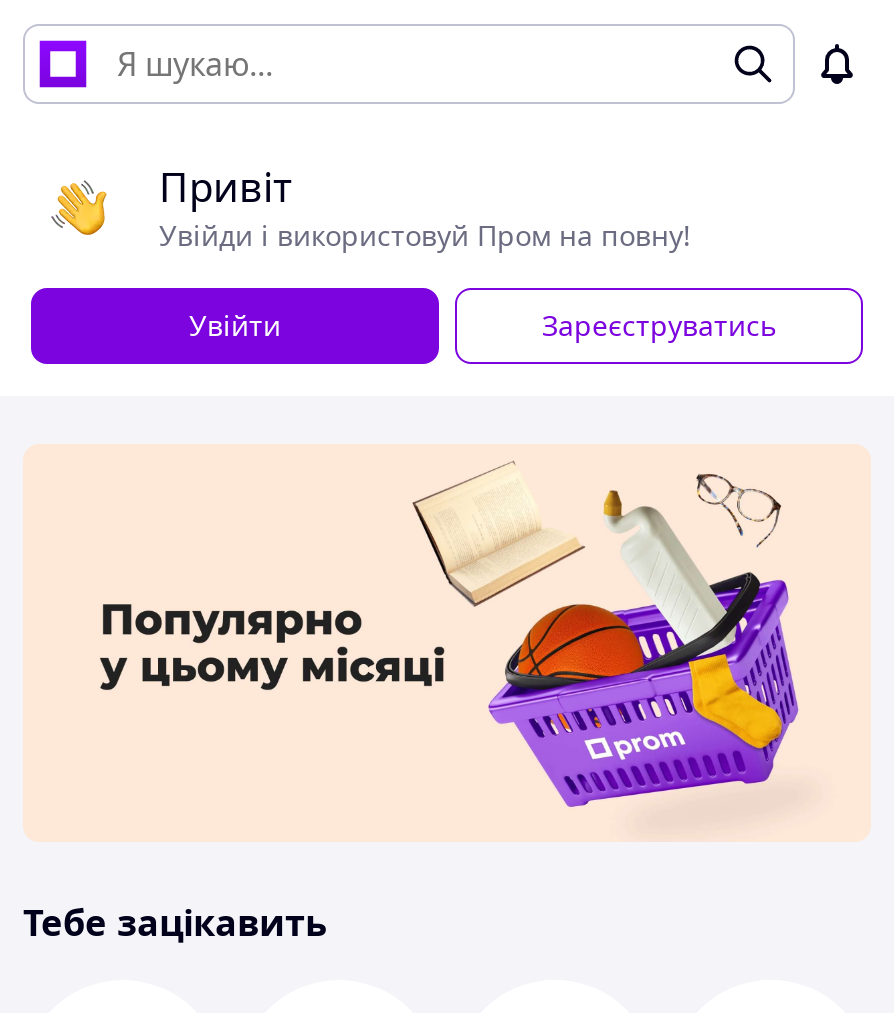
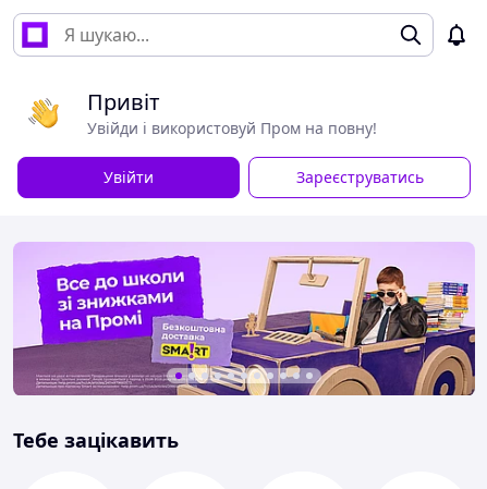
- [image]
+ [image]
